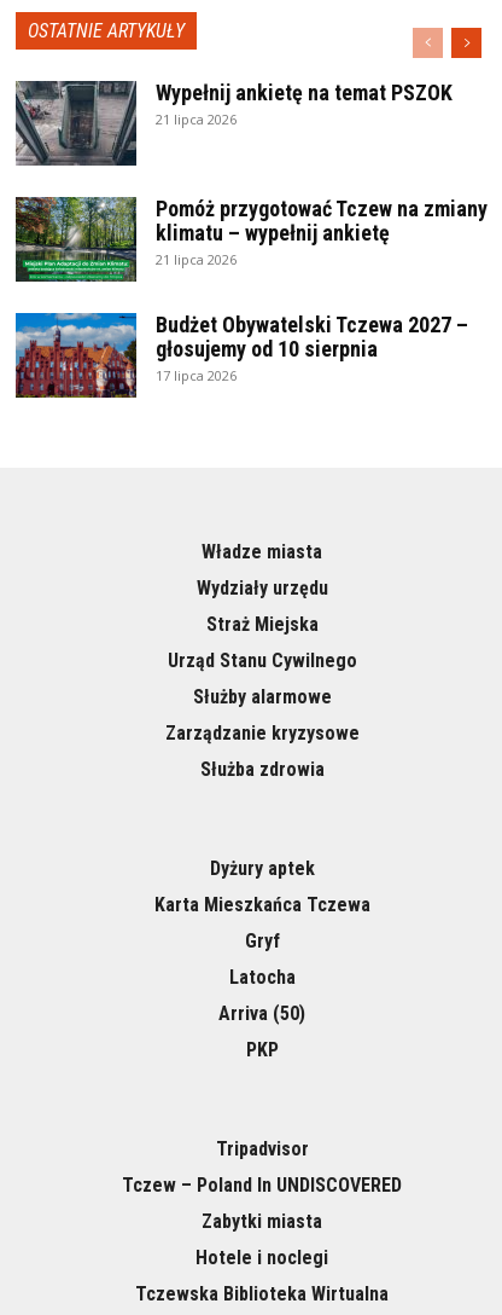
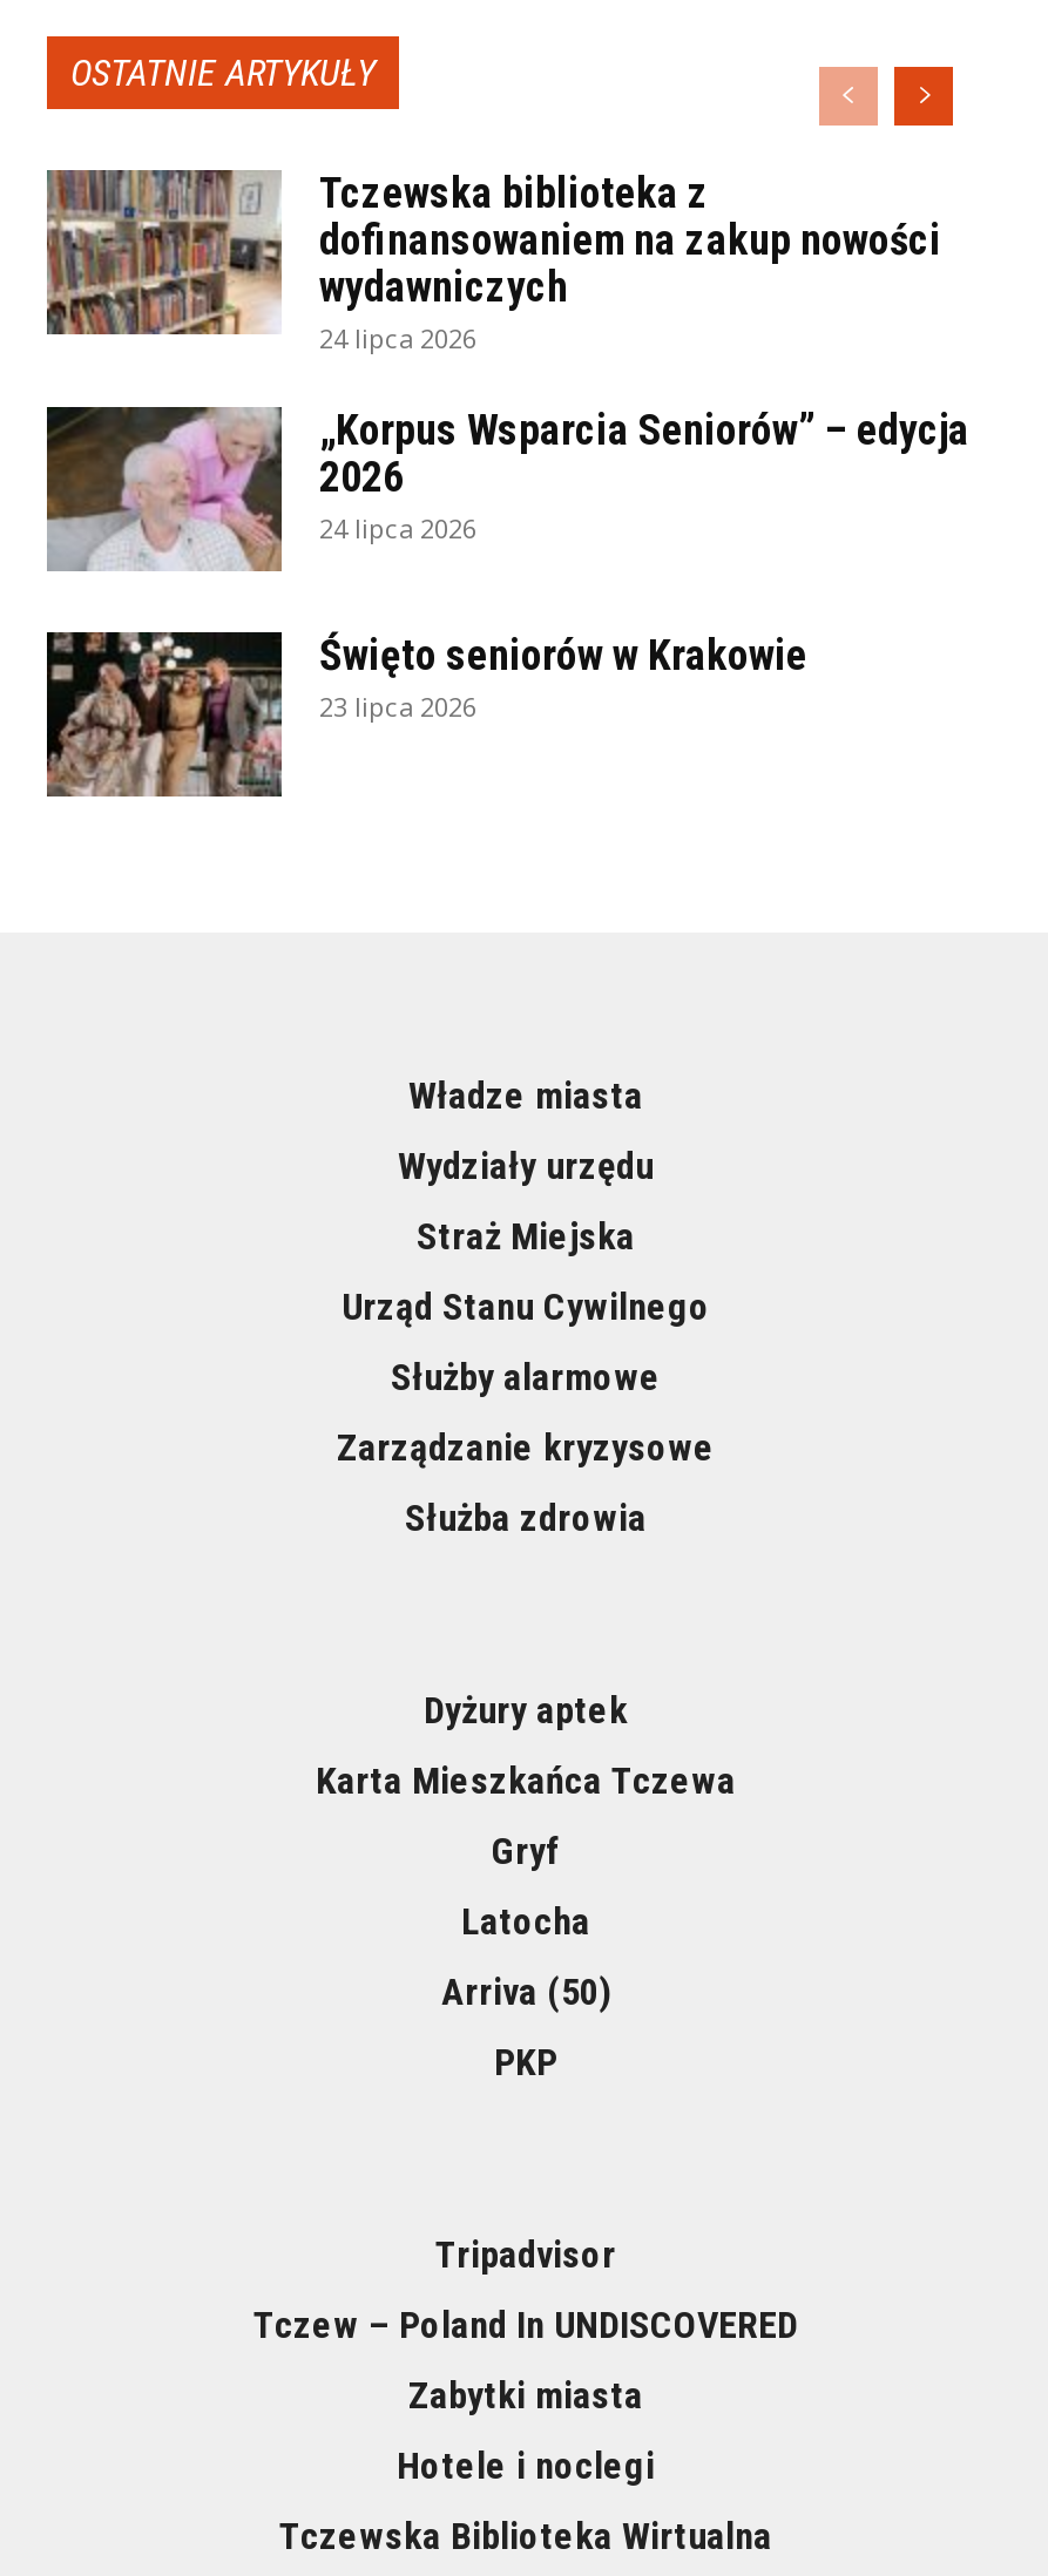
- [image]
- Wypełnij ankietę na temat PSZOK
- 21 lipca 2026
+ [image]
+ Tczewska biblioteka z
+ dofinansowaniem na zakup nowości
+ wydawniczych
+ 24 lipca 2026

- [image]
- Pomóż przygotować Tczew na zmiany
- klimatu – wypełnij ankietę
- 21 lipca 2026
+ [image]
+ „Korpus Wsparcia Seniorów” – edycja
+ 2026
+ 24 lipca 2026

- [image]
- Budżet Obywatelski Tczewa 2027 –
- głosujemy od 10 sierpnia
- 17 lipca 2026
+ [image]
+ Święto seniorów w Krakowie
+ 23 lipca 2026
